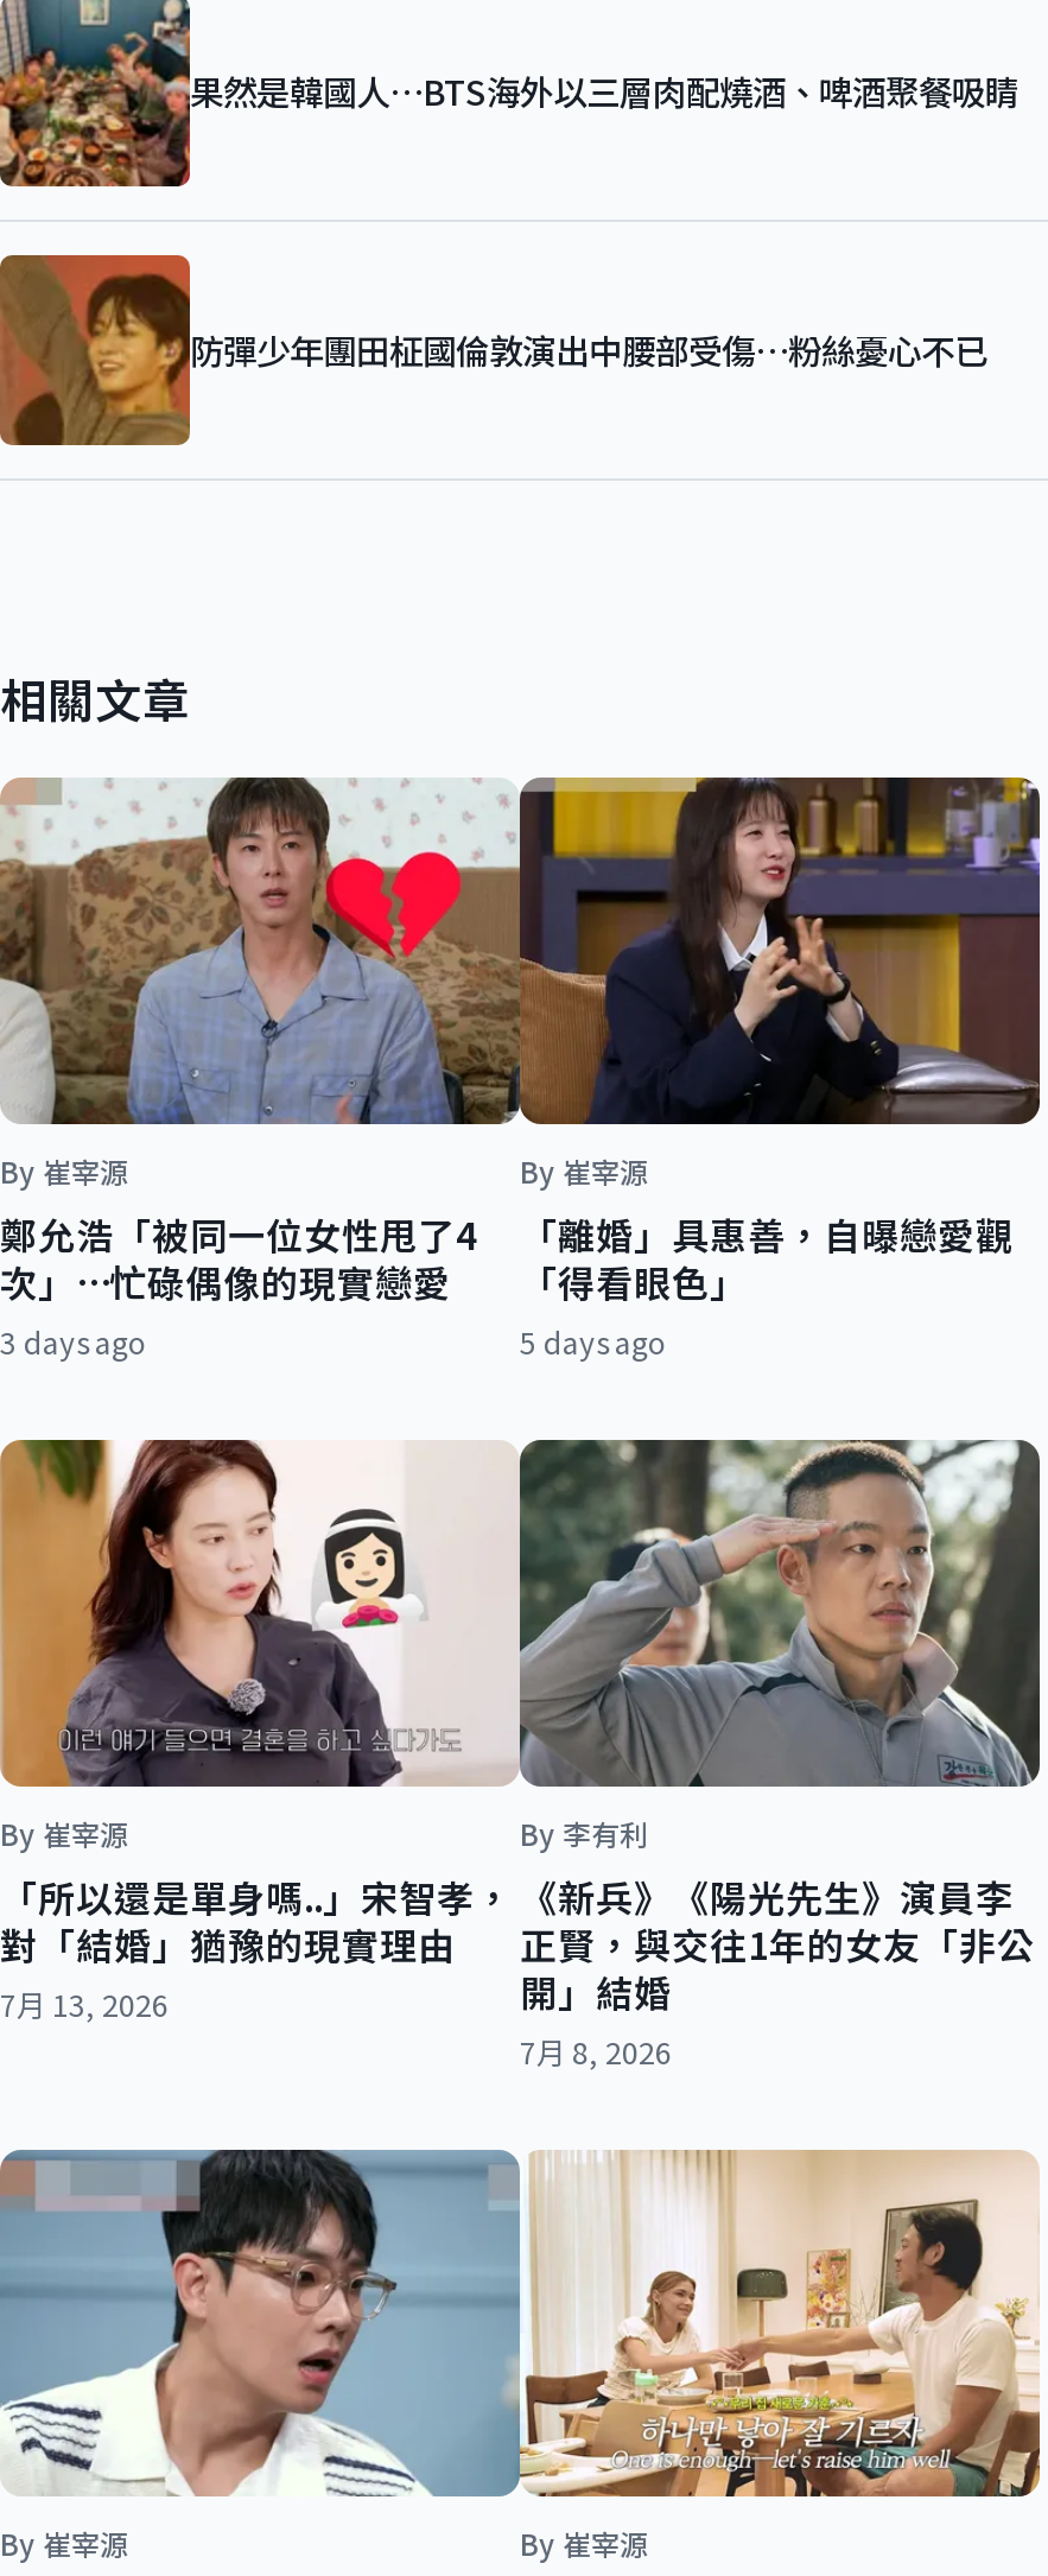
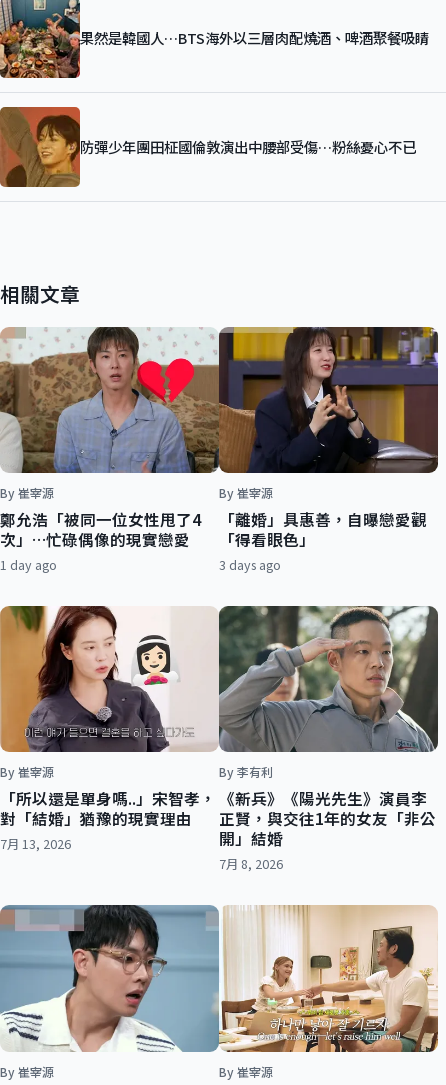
- 3 days ago
+ 1 day ago

- 5 days ago
+ 3 days ago
